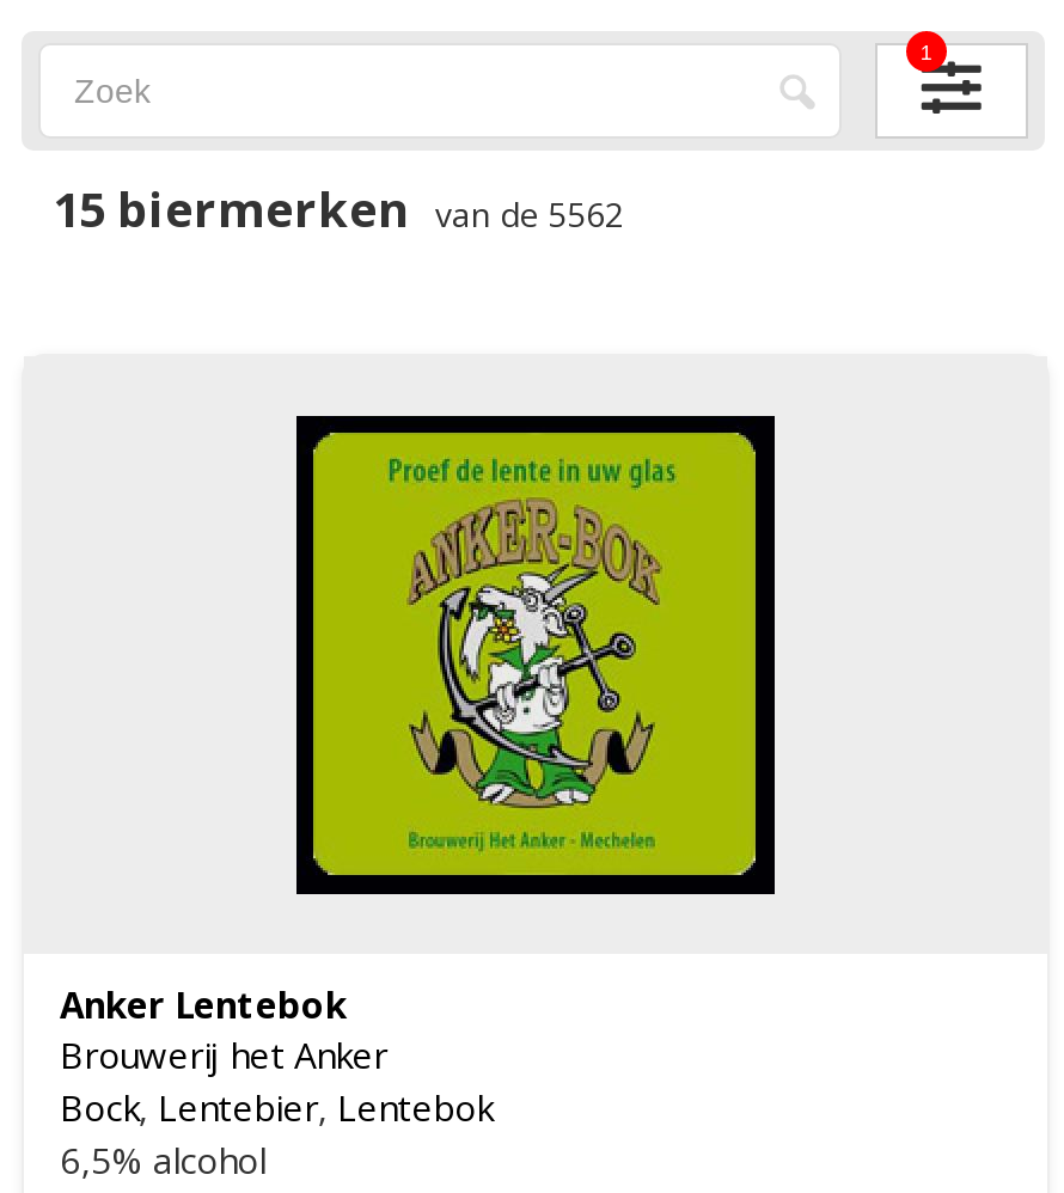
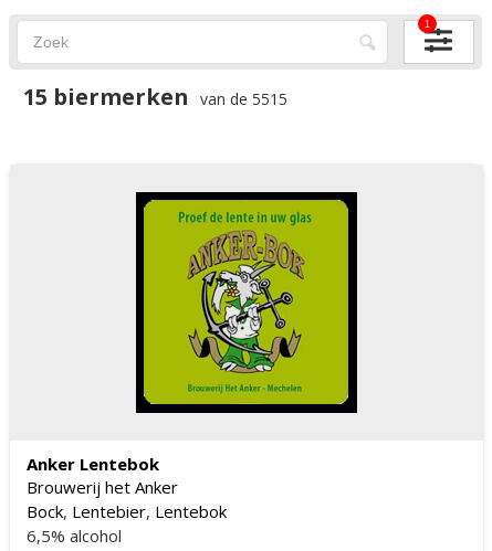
- 15 biermerken van de 5562
+ 15 biermerken van de 5515
